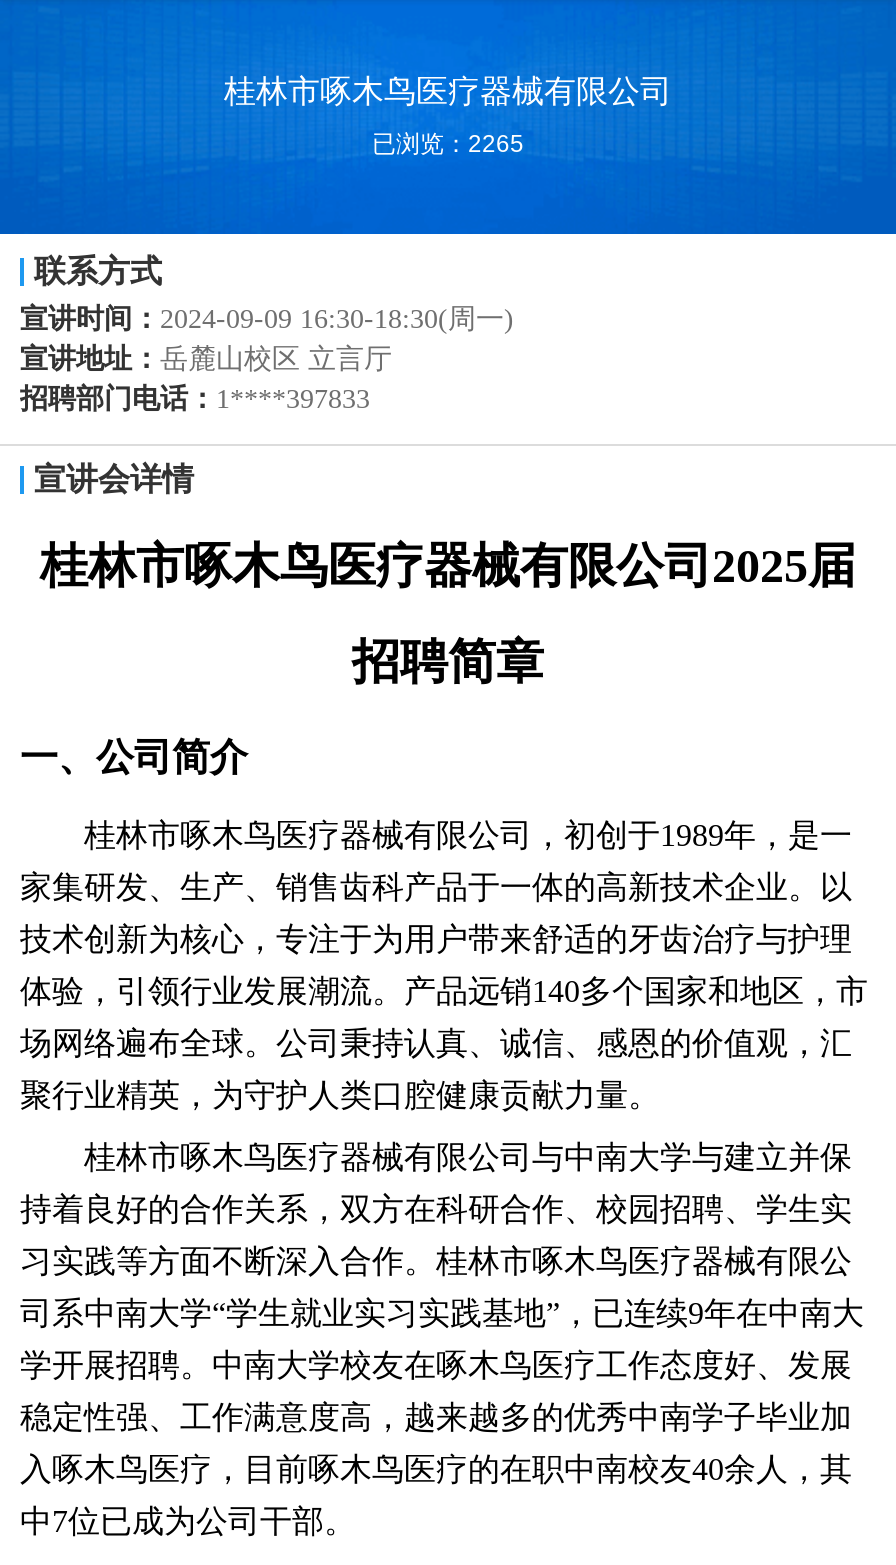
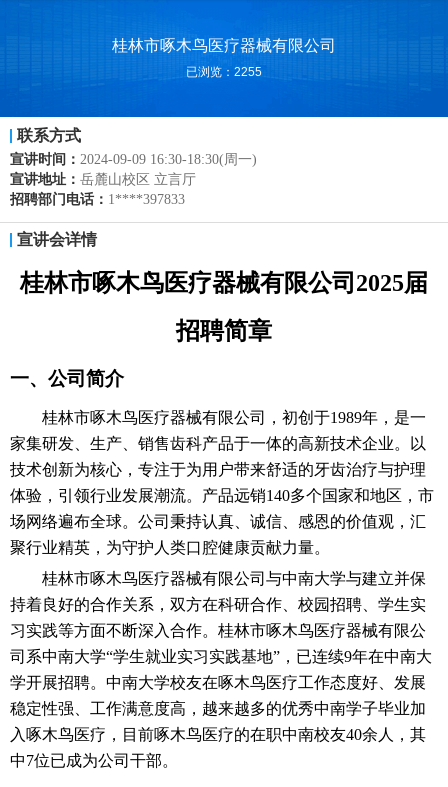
- 已浏览：2265
+ 已浏览：2255
